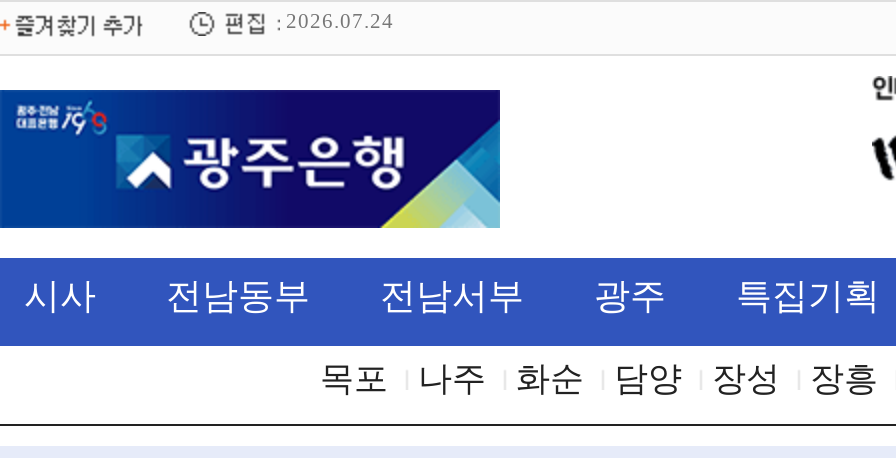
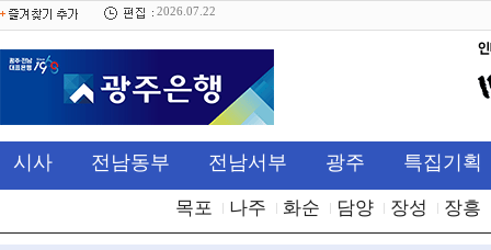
- 2026.07.24
+ 2026.07.22
